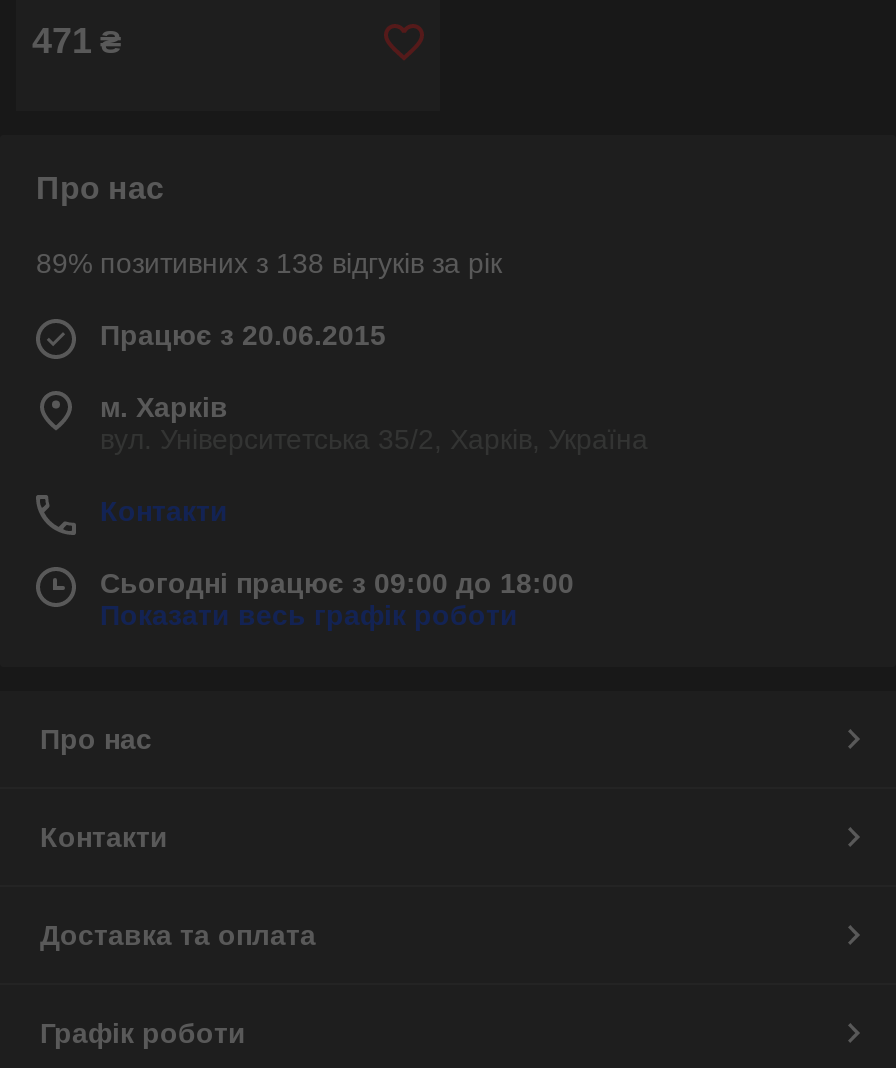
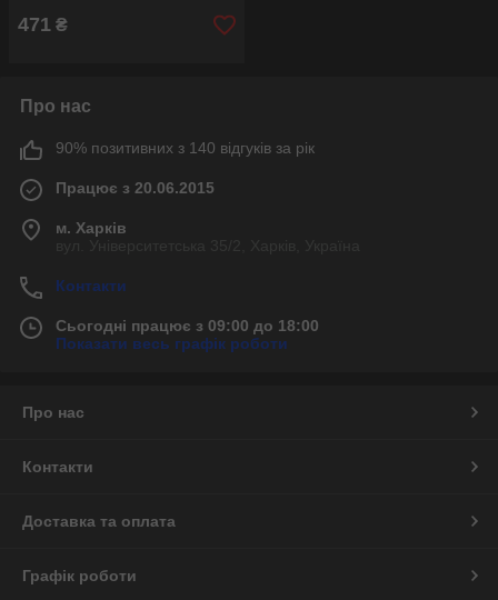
- 89% позитивних з 138 відгуків за рік
+ 90% позитивних з 140 відгуків за рік
